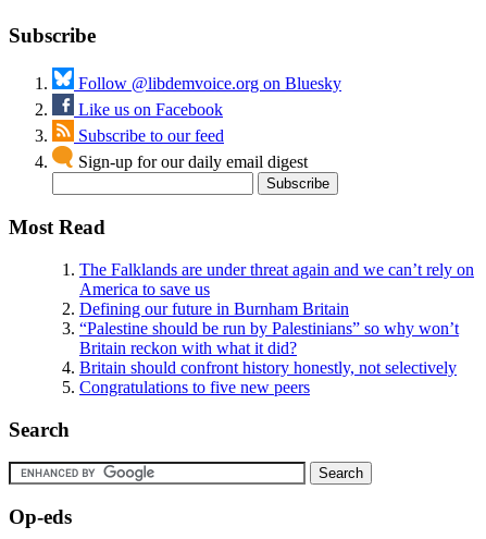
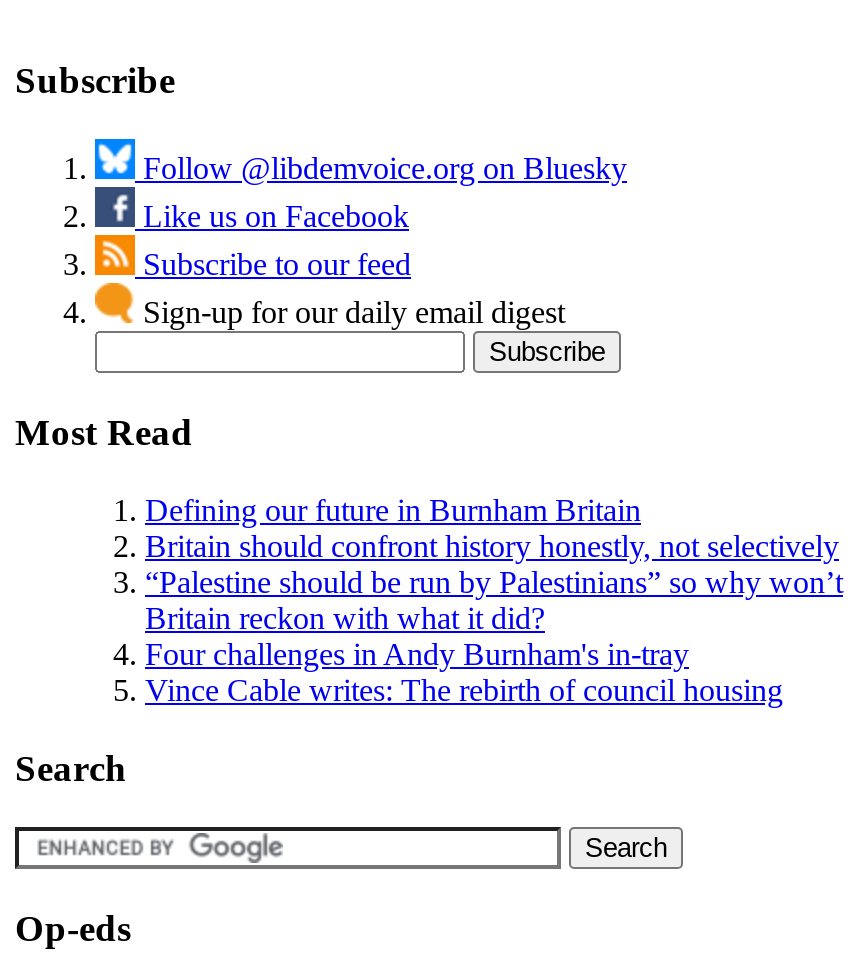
- The Falklands are under threat again and we can’t rely on
- America to save us

moved up: Defining our future in Burnham Britain

moved up: Britain should confront history honestly, not selectively

- Congratulations to five new peers
+ Four challenges in Andy Burnham's in-tray
+ Vince Cable writes: The rebirth of council housing
